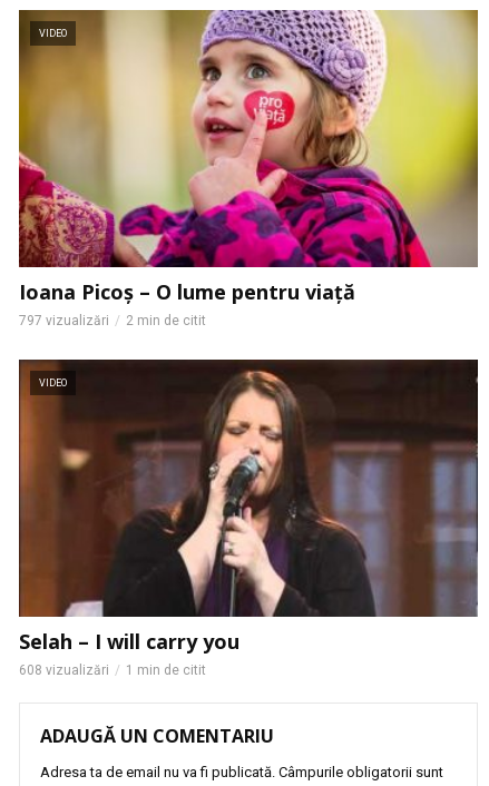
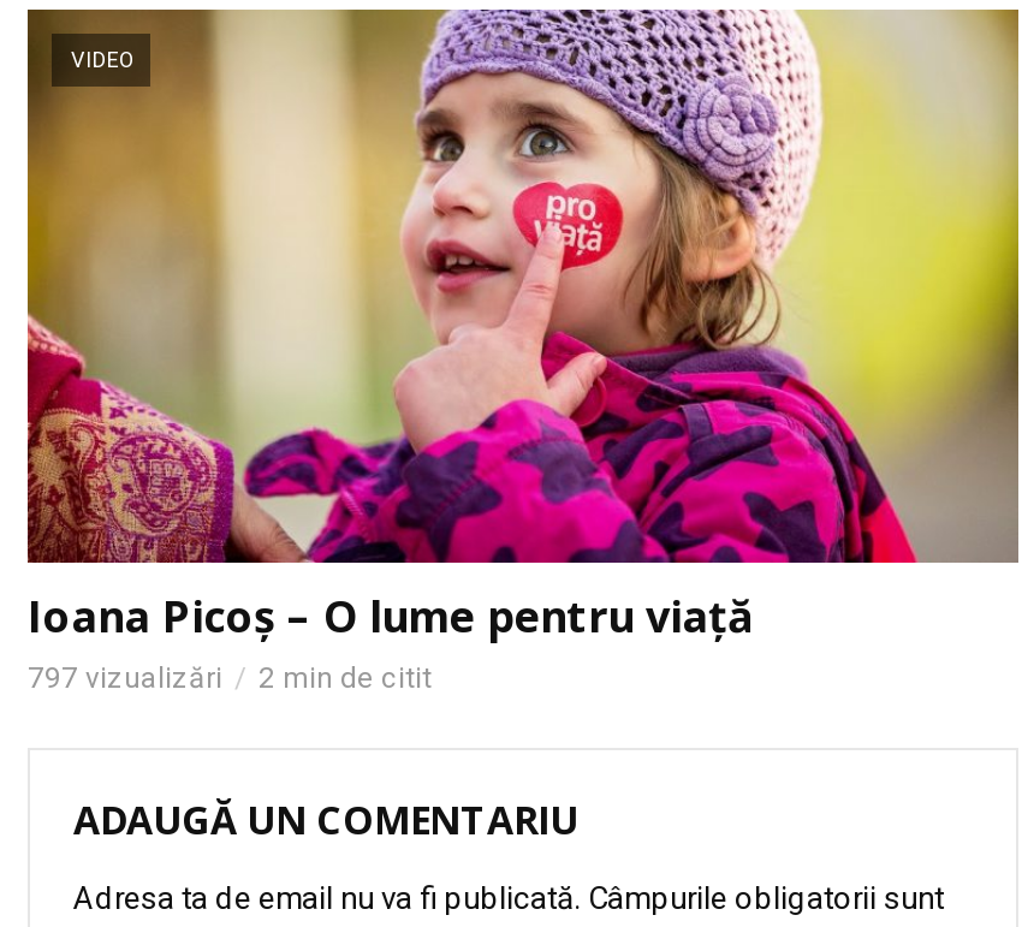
- [image]
- VIDEO

- Selah – I will carry you
- 608 vizualizări
- 1 min de citit
